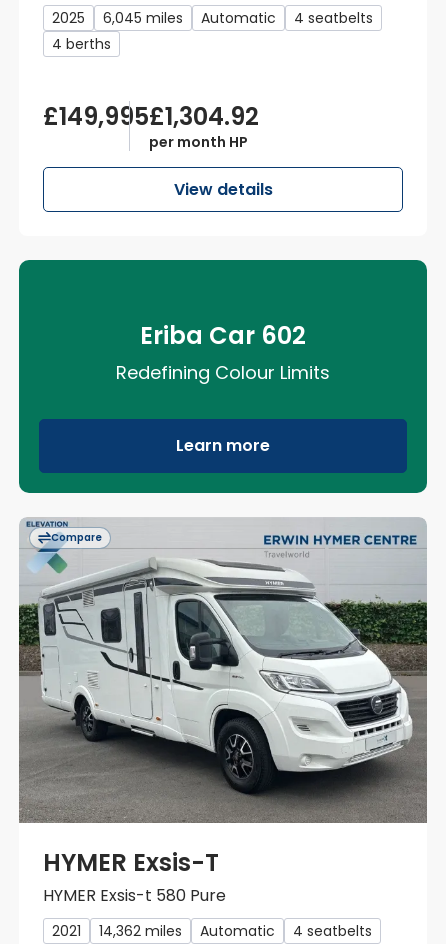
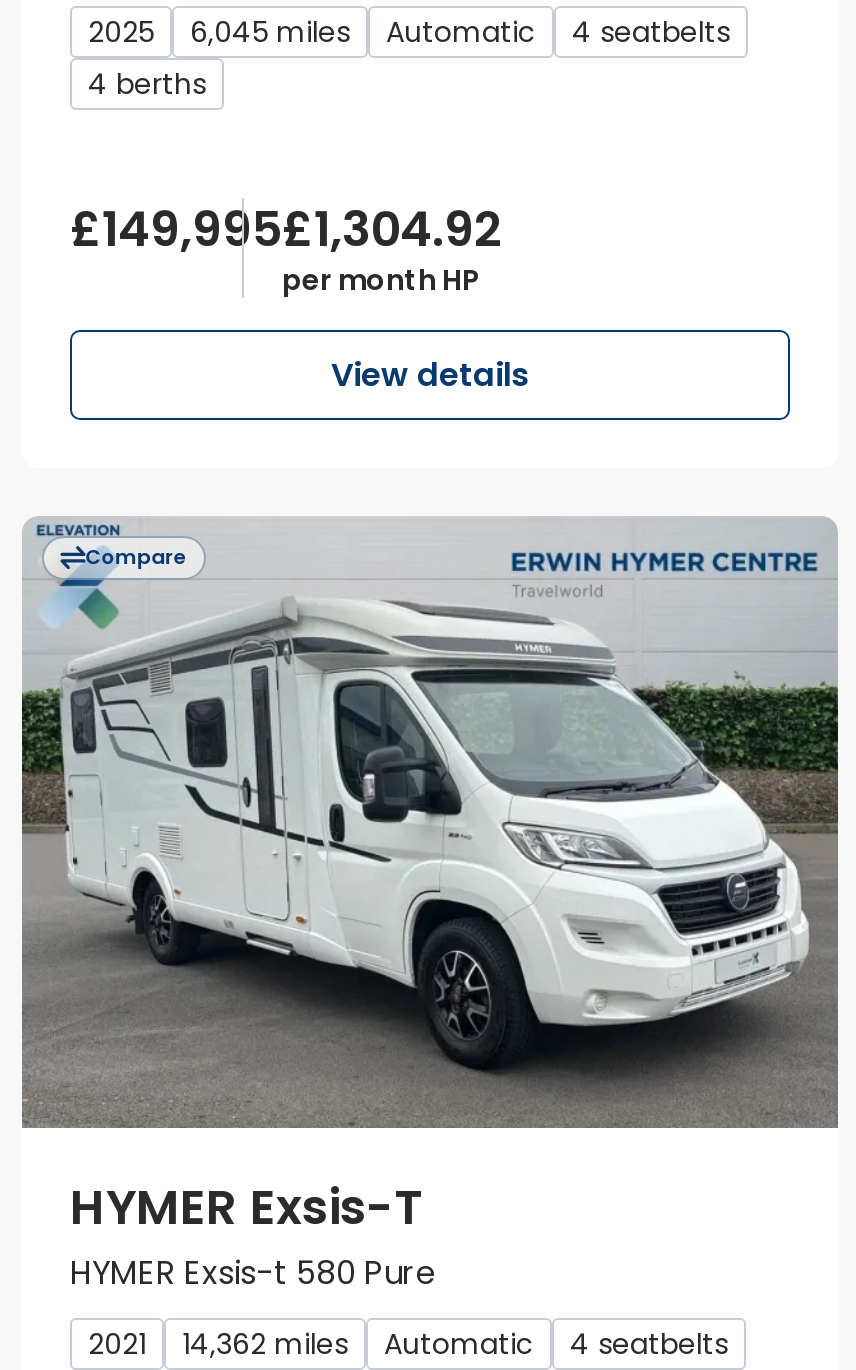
- [image]
- Eriba Car 602
- Redefining Colour Limits
- Learn more
